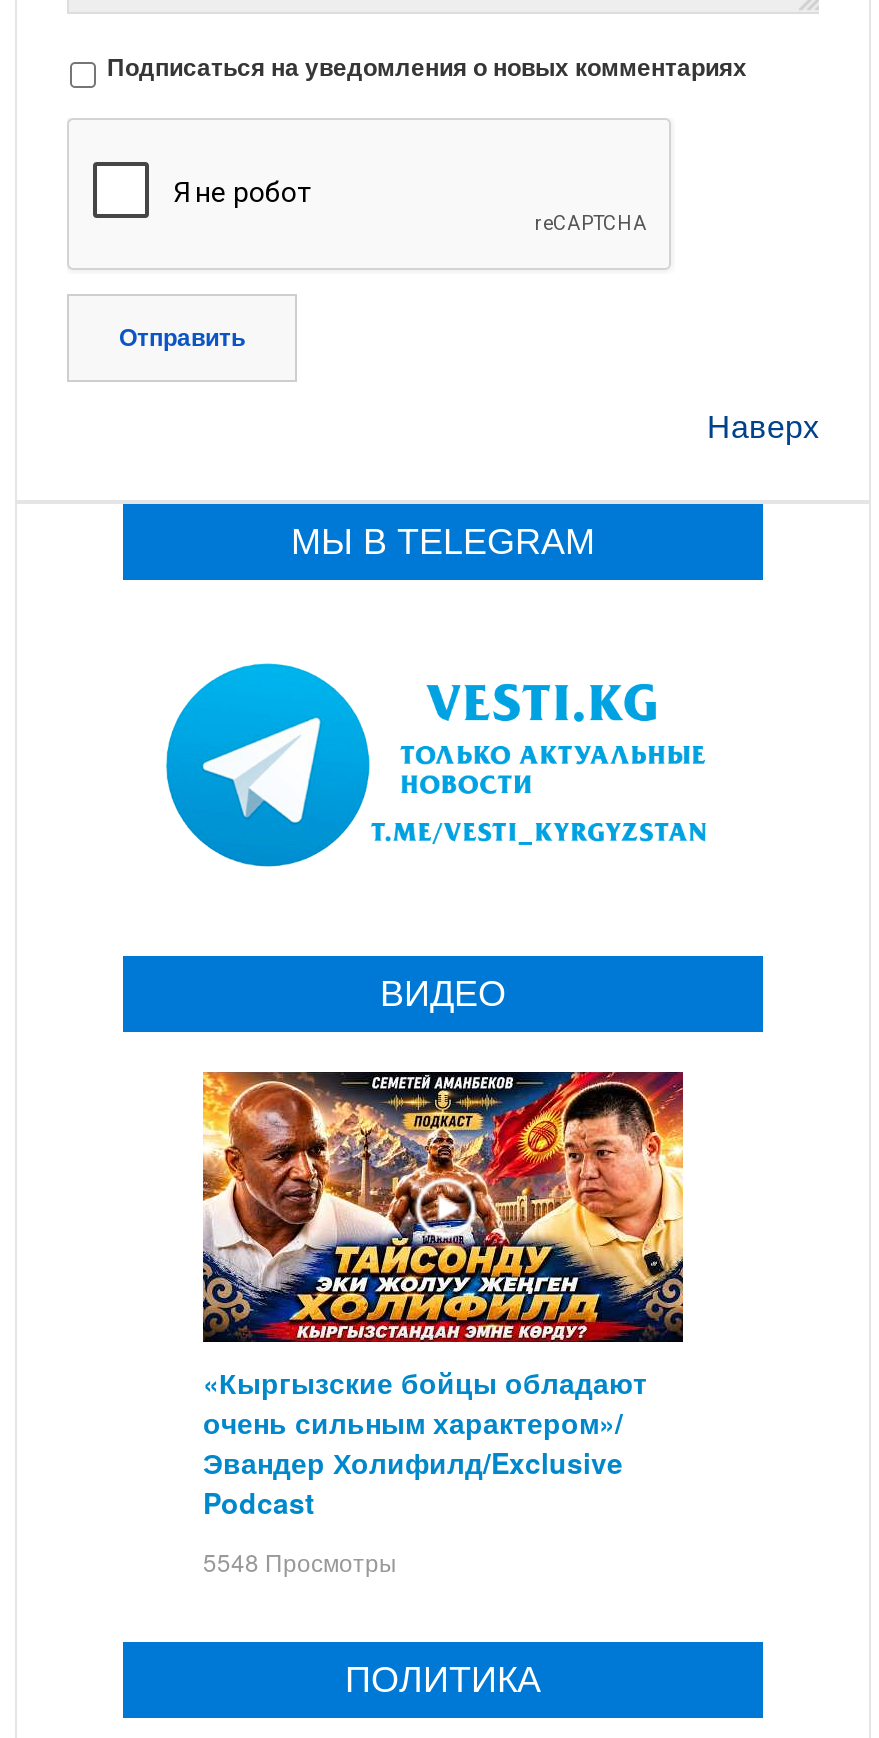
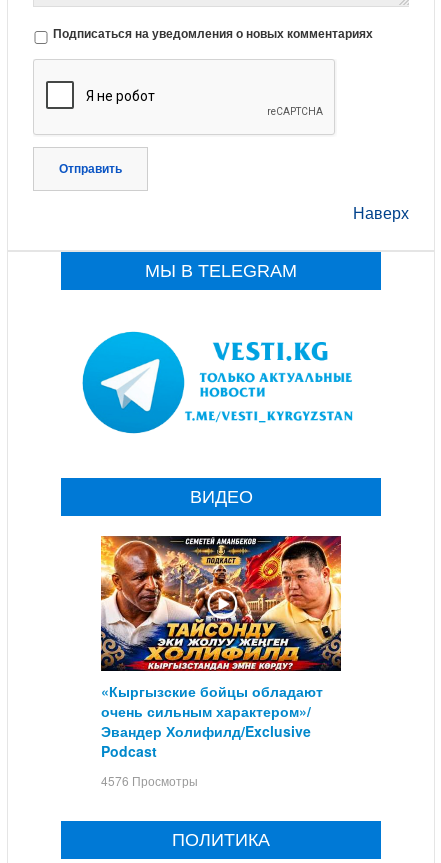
- 5548 Просмотры
+ 4576 Просмотры
